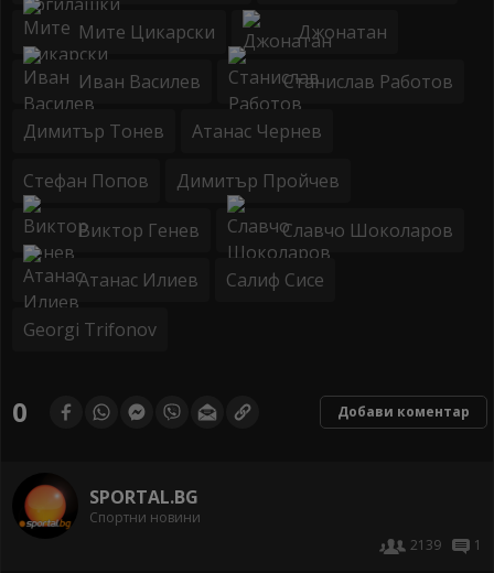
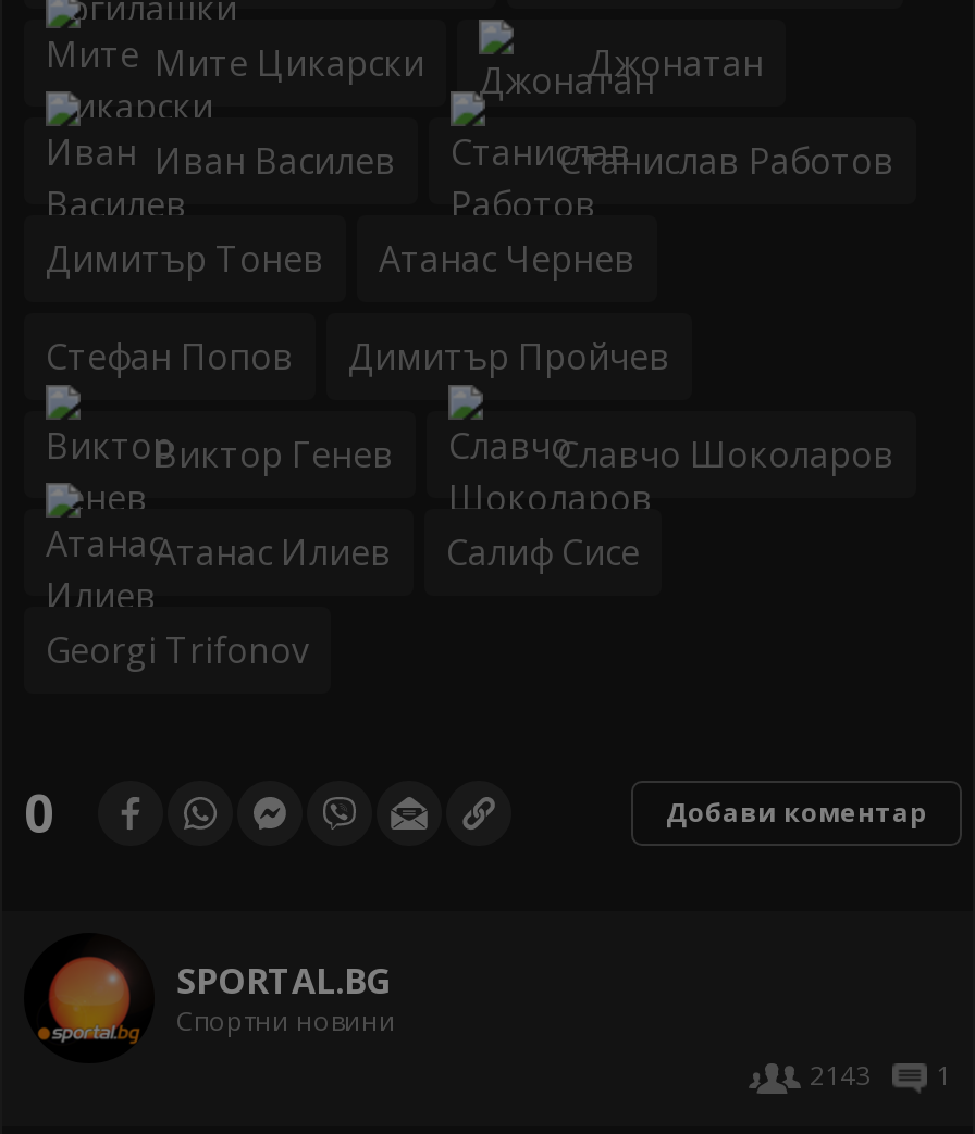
- 2139 1
+ 2143 1
